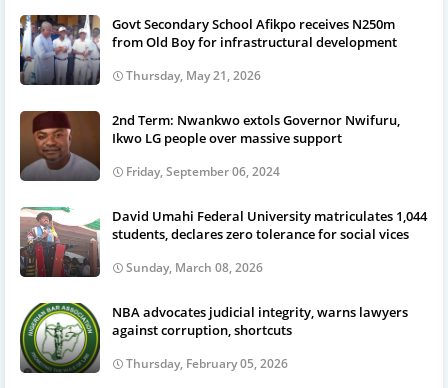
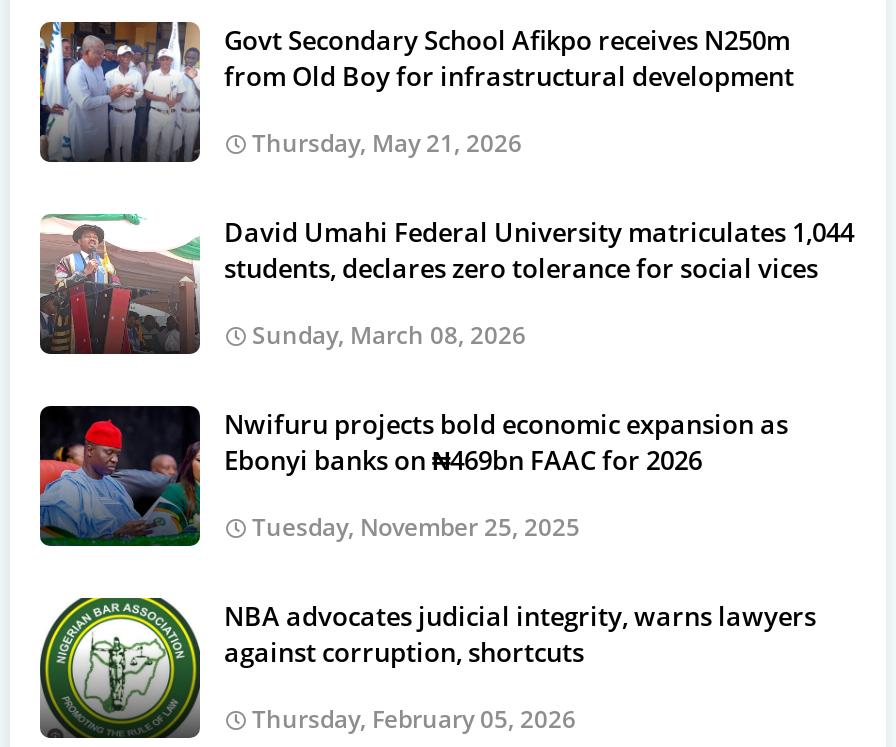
- [image]
- 2nd Term: Nwankwo extols Governor Nwifuru,
- Ikwo LG people over massive support
- Friday, September 06, 2024

moved up: [image] | David Umahi Federal University matriculates 1,044 | students, declares zero tolerance for social vices | Sunday, March 08, 2026

+ [image]
+ Nwifuru projects bold economic expansion as
+ Ebonyi banks on ₦469bn FAAC for 2026
+ Tuesday, November 25, 2025
